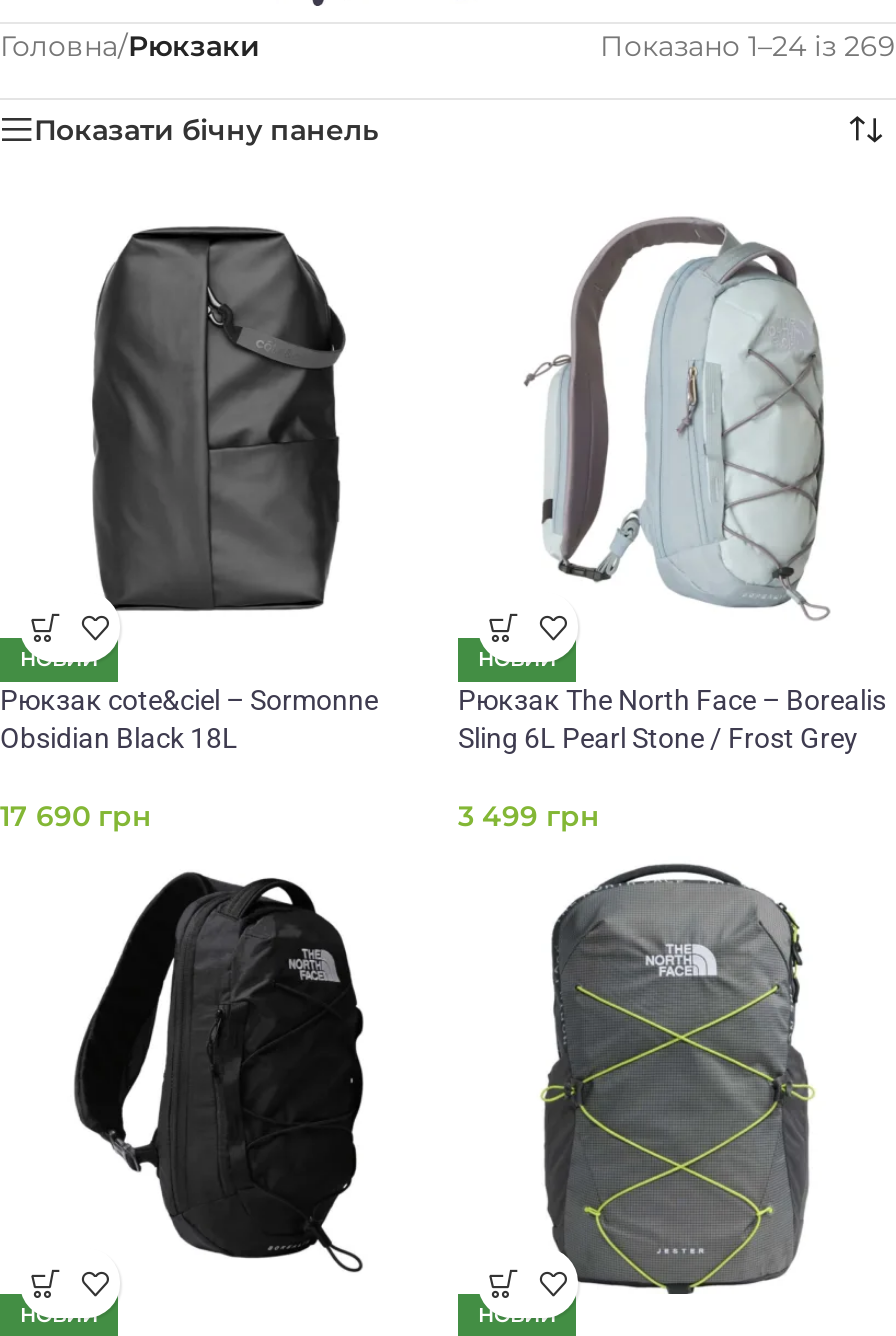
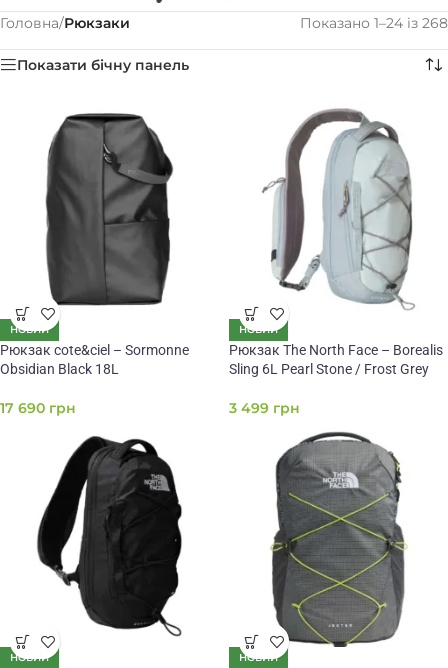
- Показано 1–24 із 269
+ Показано 1–24 із 268
